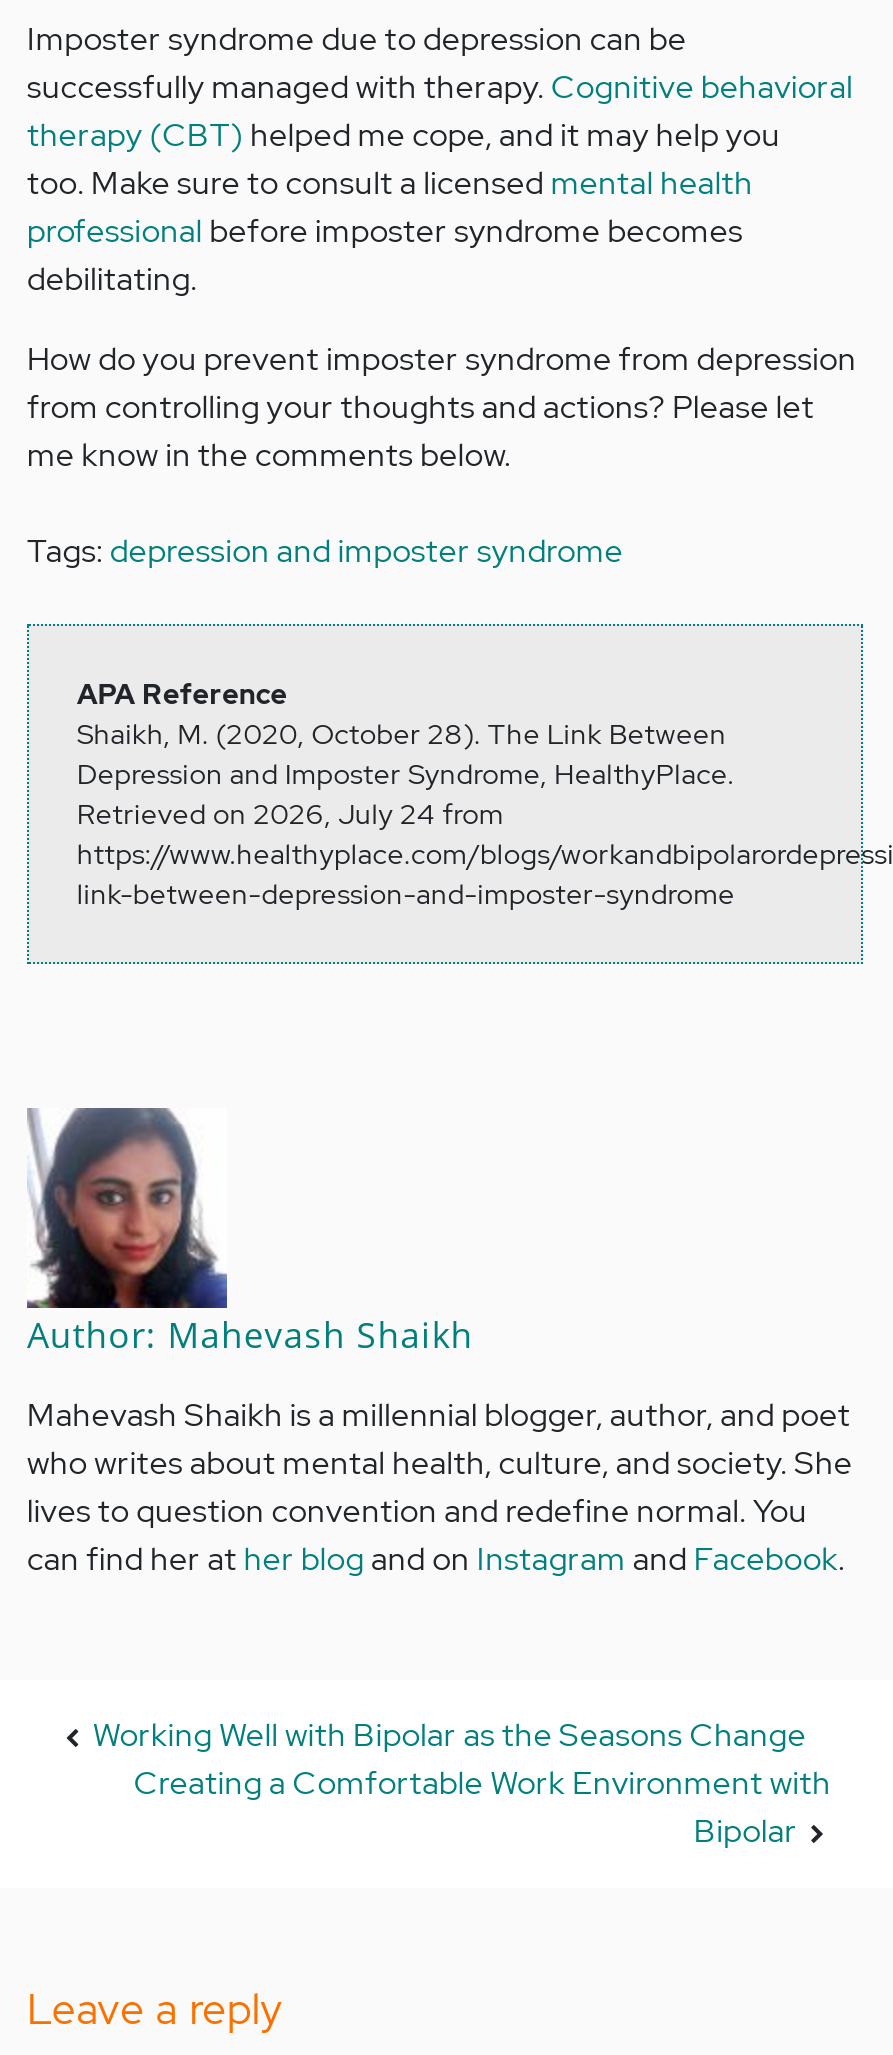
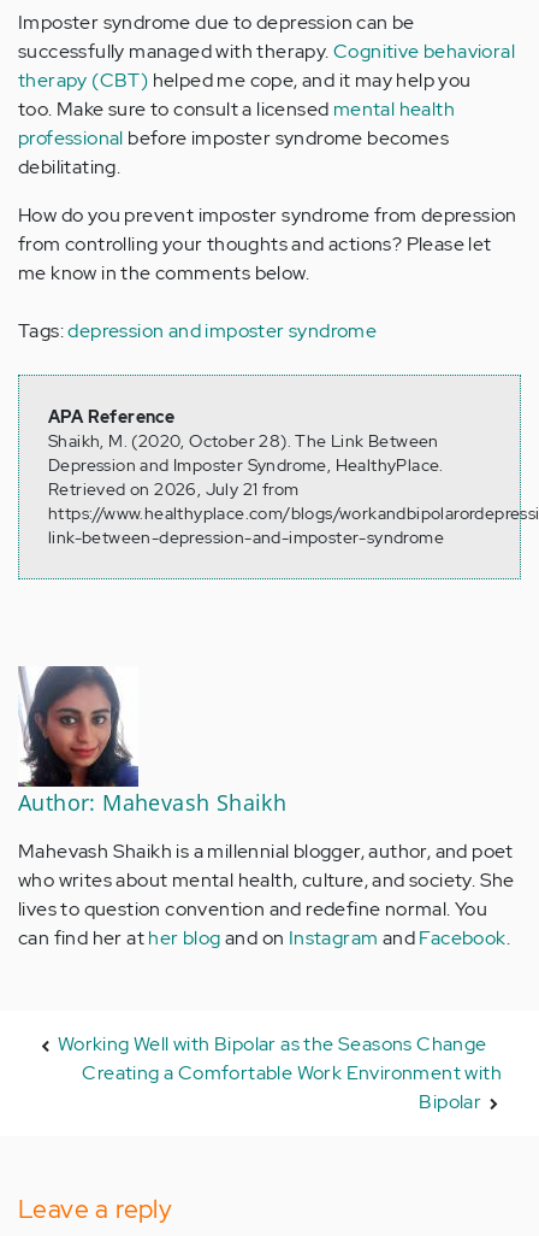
- Retrieved on 2026, July 24 from
+ Retrieved on 2026, July 21 from
